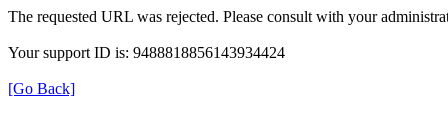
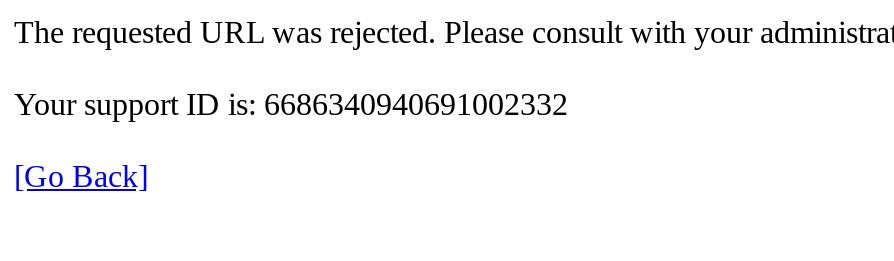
- Your support ID is: 9488818856143934424
+ Your support ID is: 6686340940691002332
